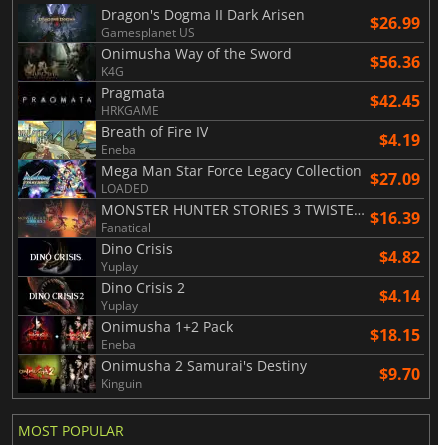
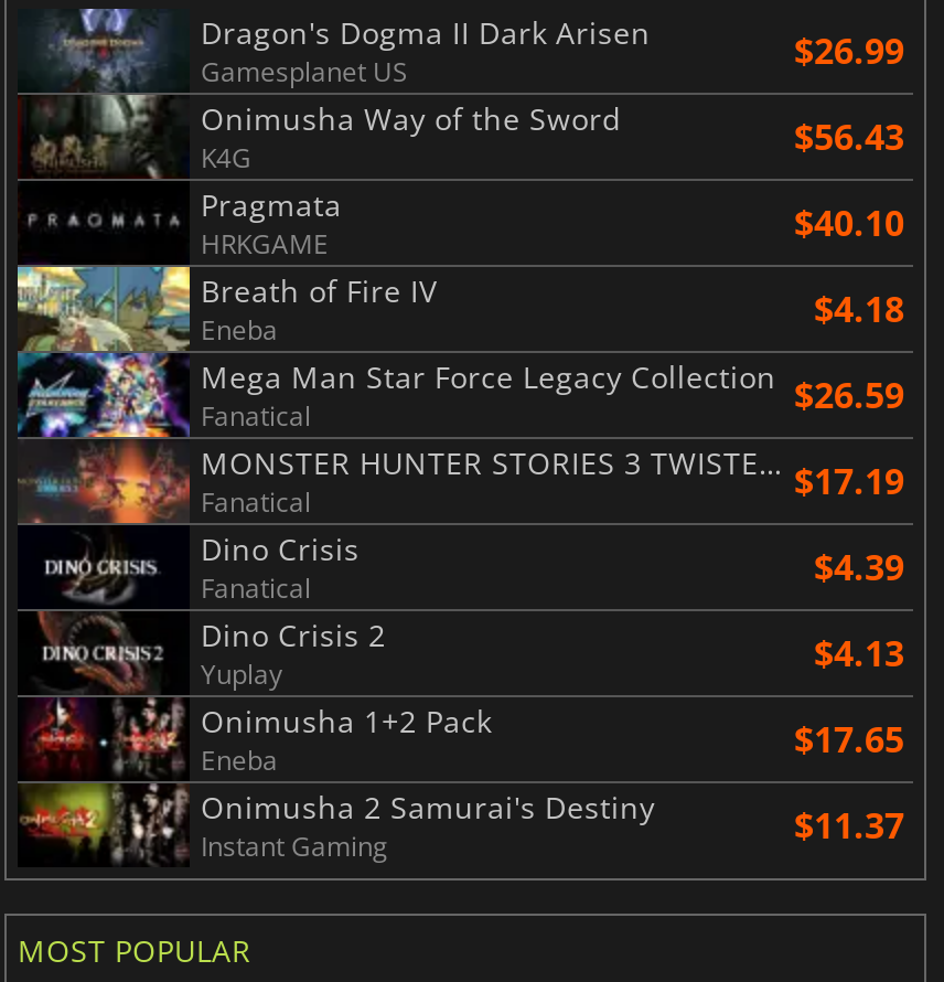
- $56.36
+ $56.43

- $42.45
+ $40.10

- $4.19
+ $4.18

- LOADED
- $27.09
+ Fanatical
+ $26.59

- $16.39
+ $17.19

- Yuplay
- $4.82
+ Fanatical
+ $4.39

- $4.14
+ $4.13

- $18.15
+ $17.65

- Kinguin
- $9.70
+ Instant Gaming
+ $11.37
